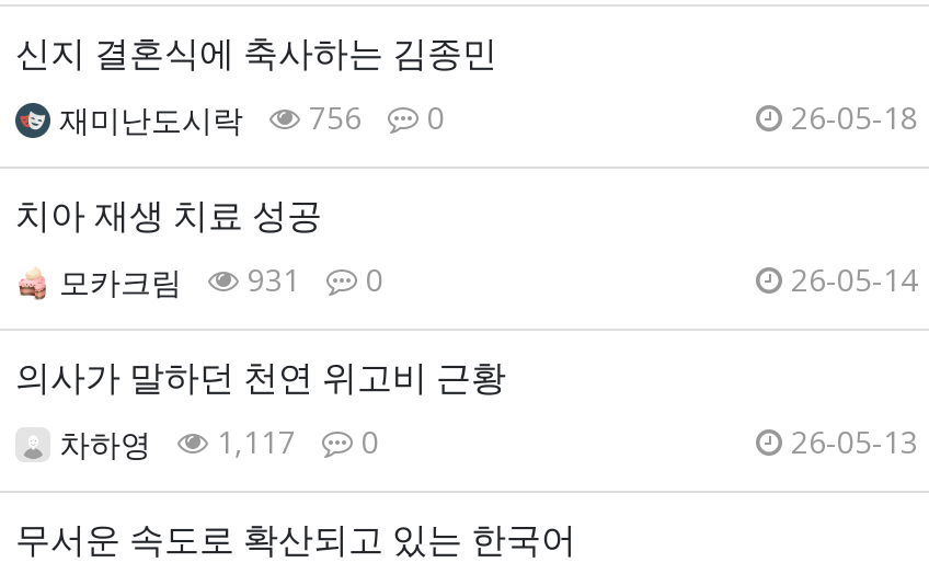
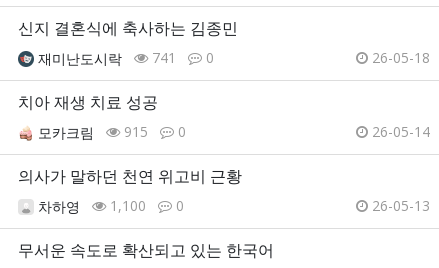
- 재미난도시락 756 0
+ 재미난도시락 741 0

- 모카크림 931 0
+ 모카크림 915 0

- 차하영 1,117 0
+ 차하영 1,100 0
